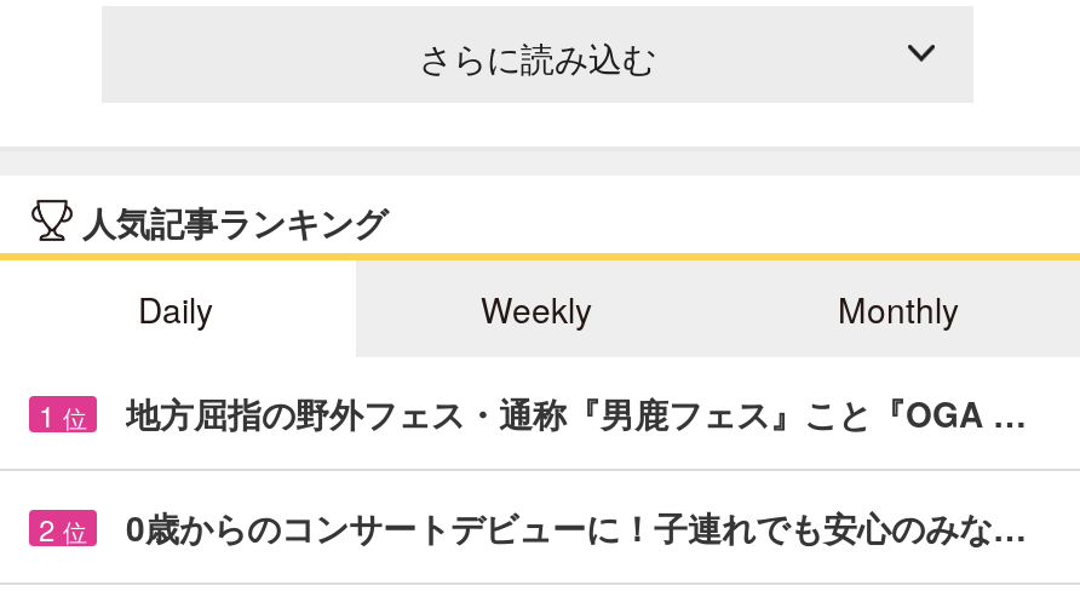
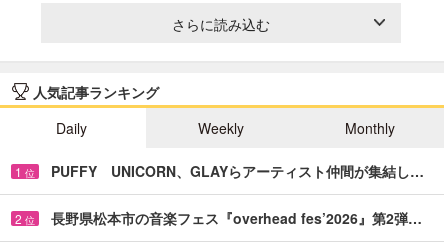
- 地方屈指の野外フェス・通称『男鹿フェス』こと『OGA …
+ PUFFY UNICORN、GLAYらアーティスト仲間が集結し…

- 0歳からのコンサートデビューに！子連れでも安心のみな…
+ 長野県松本市の音楽フェス『overhead fes’2026』第2弾…
